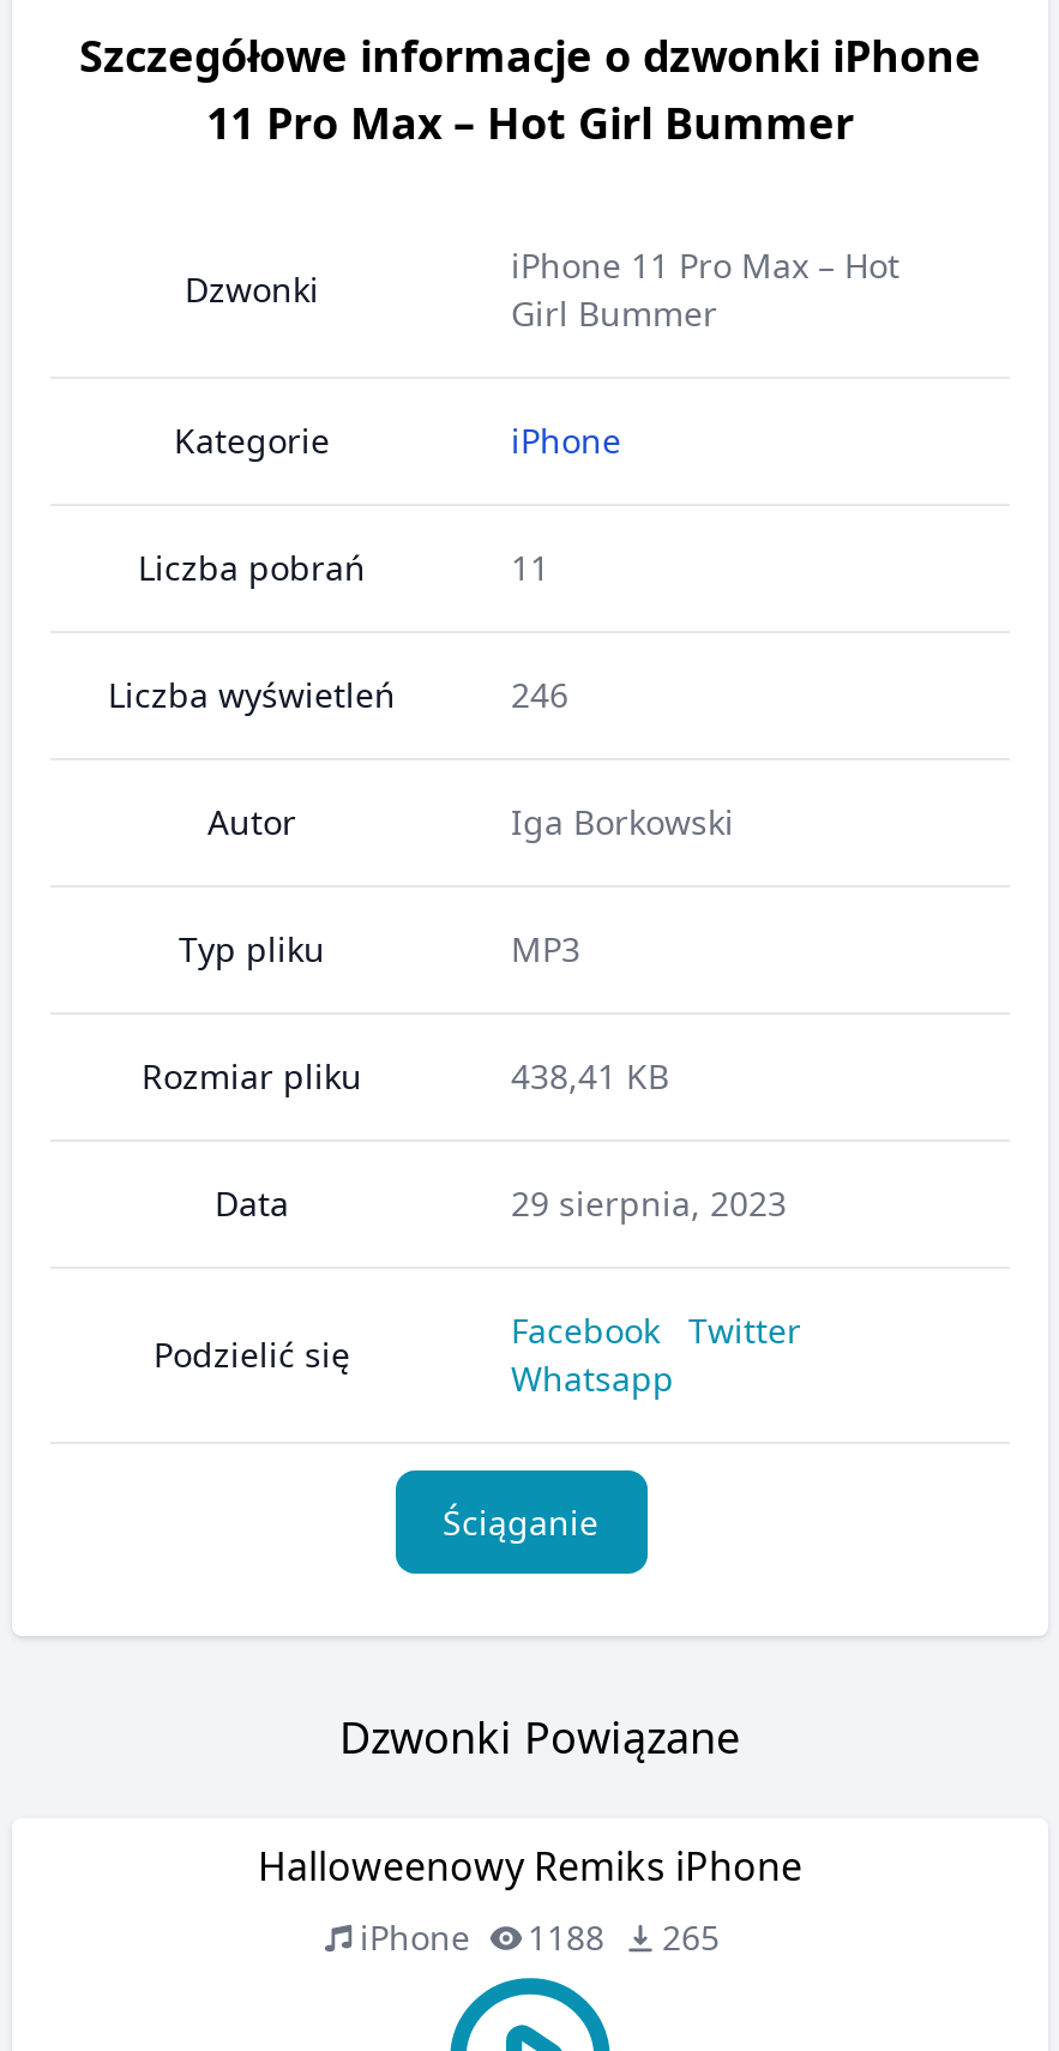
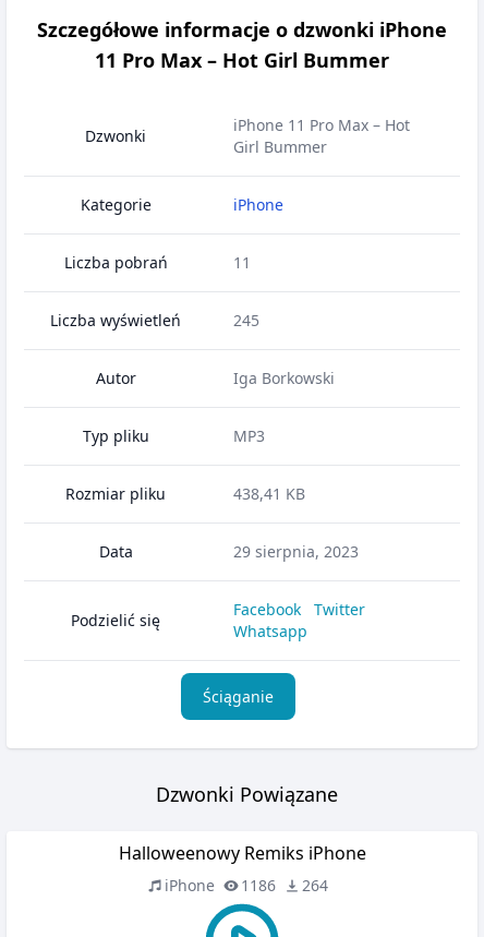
- 246
+ 245

- 1188
+ 1186

- 265
+ 264
